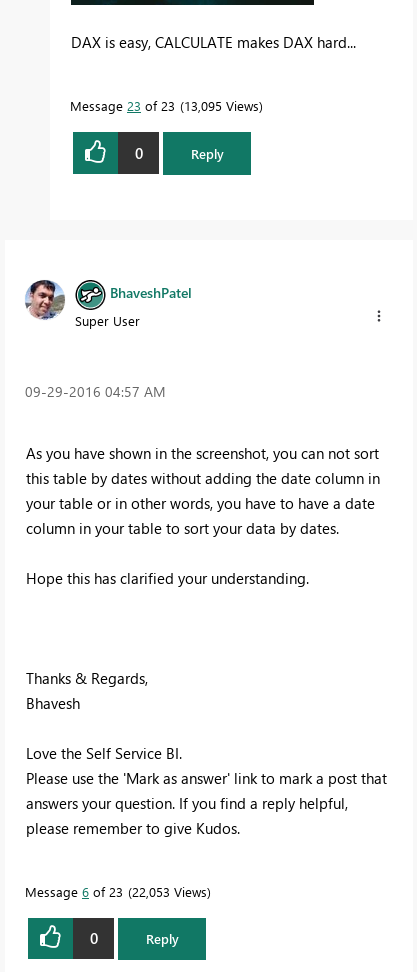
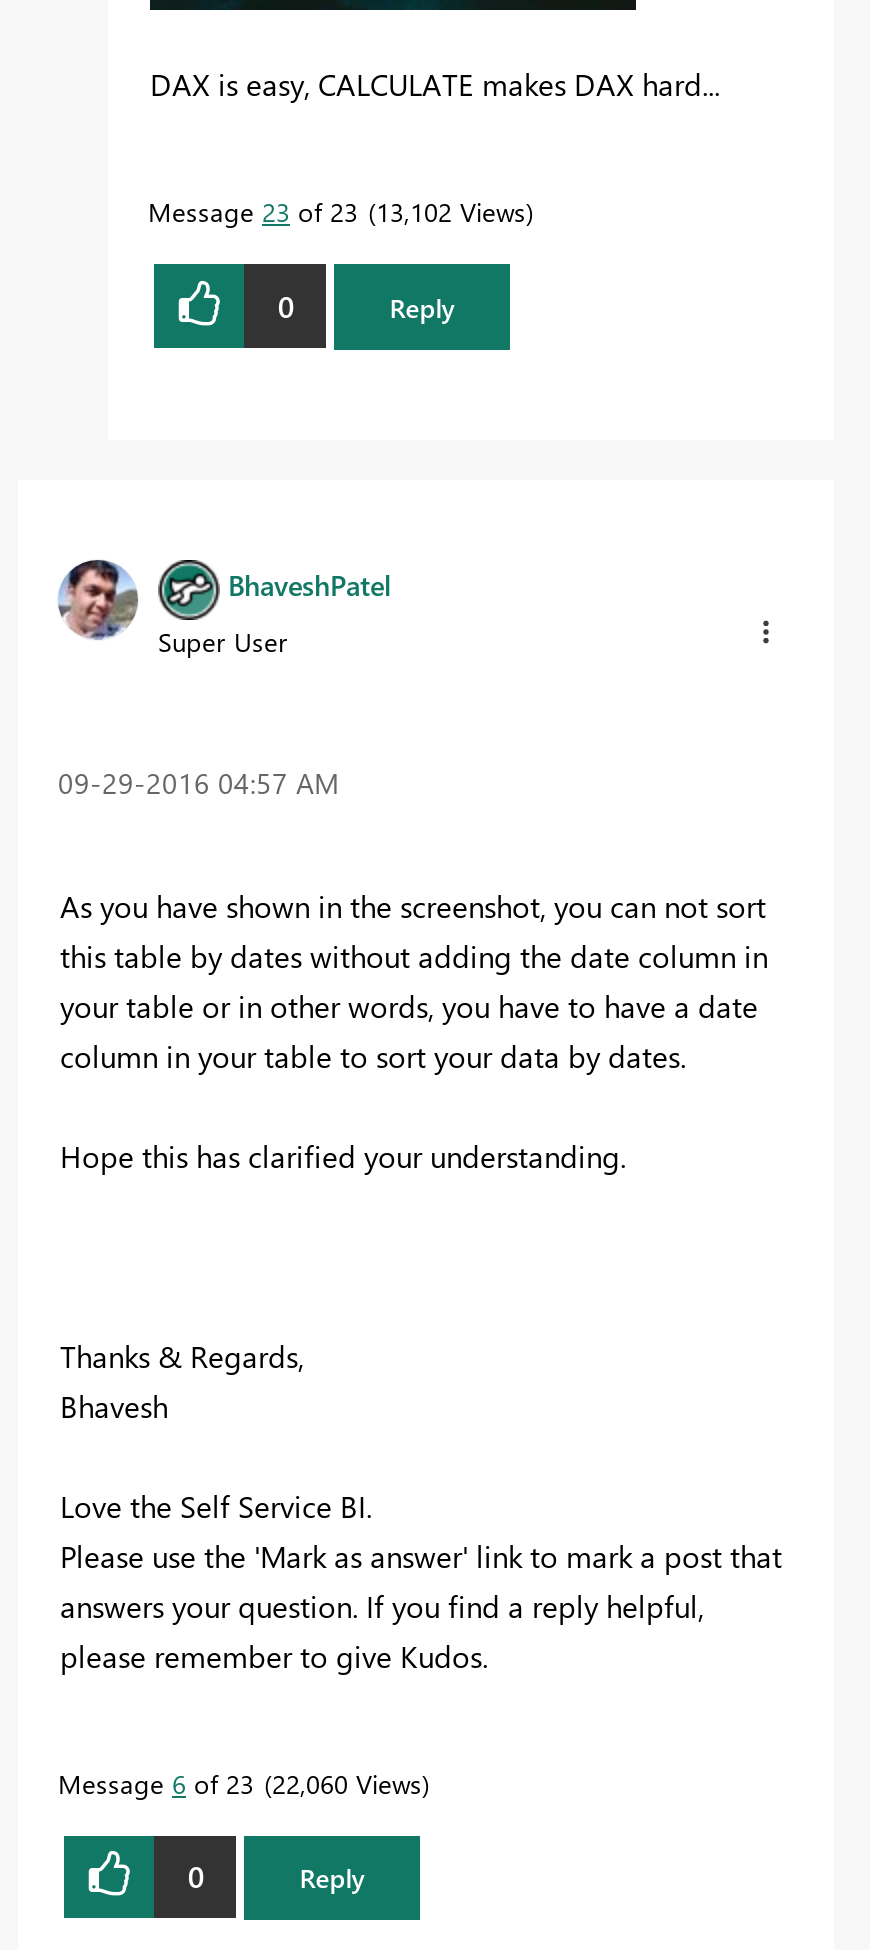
- Message 23 of 23 13,095 Views
+ Message 23 of 23 13,102 Views

- Message 6 of 23 22,053 Views
+ Message 6 of 23 22,060 Views
